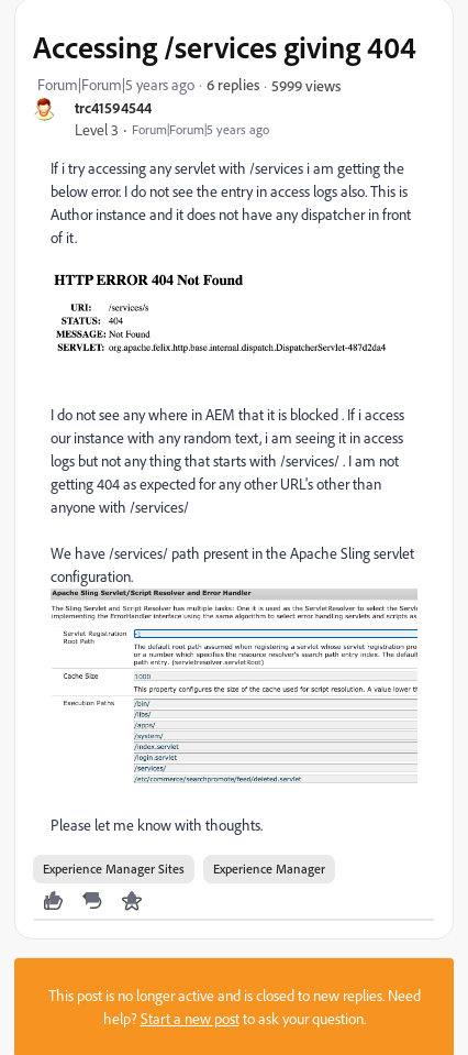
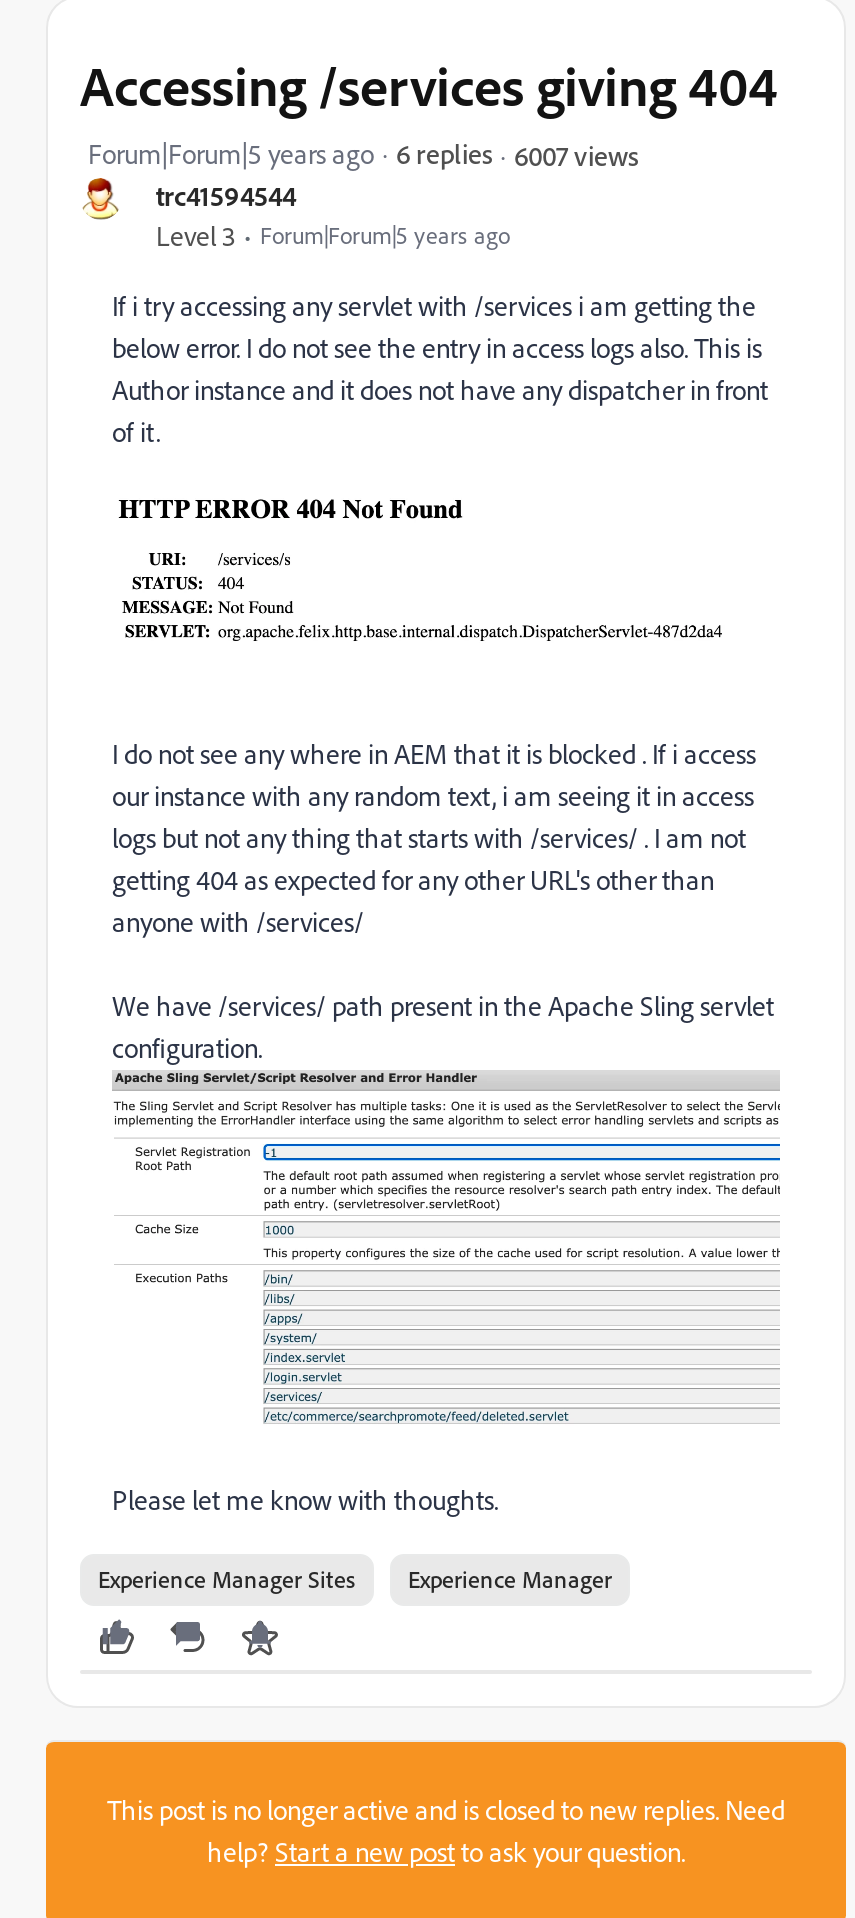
- 5999 views
+ 6007 views
